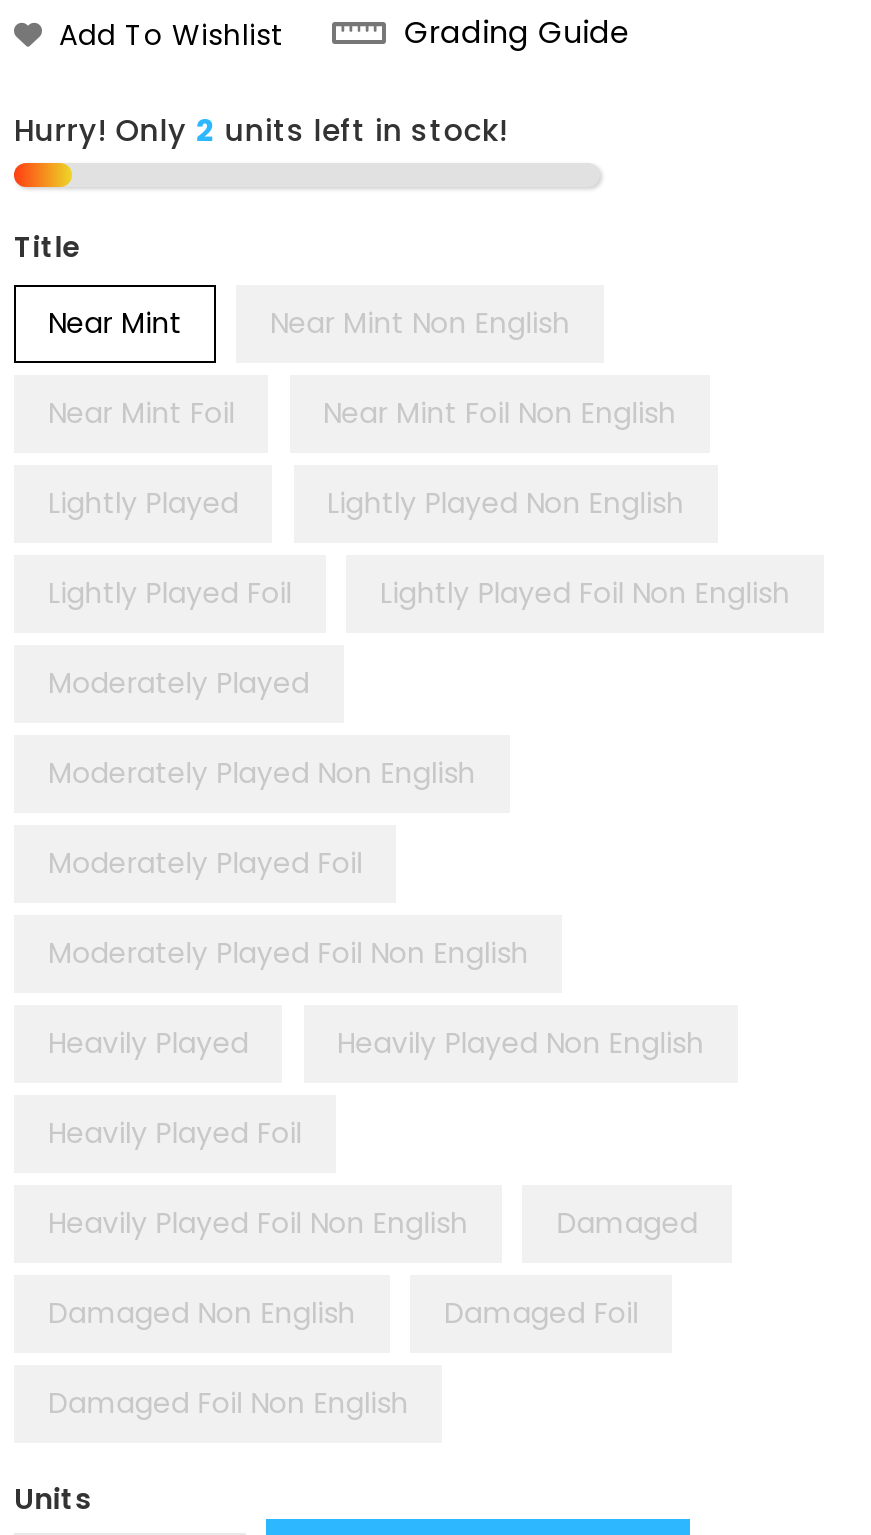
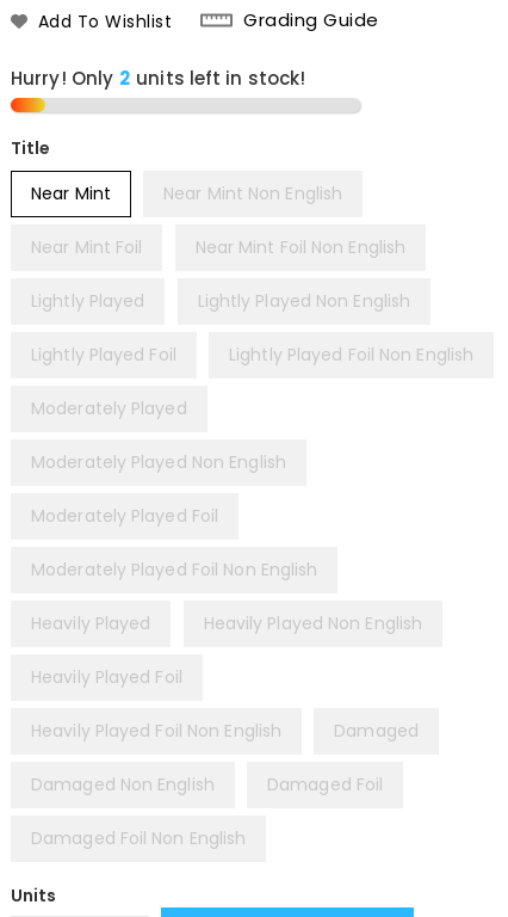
- Hurry! Only 2 units left in stock!
+ Hurry! Only
+ units left in stock!
